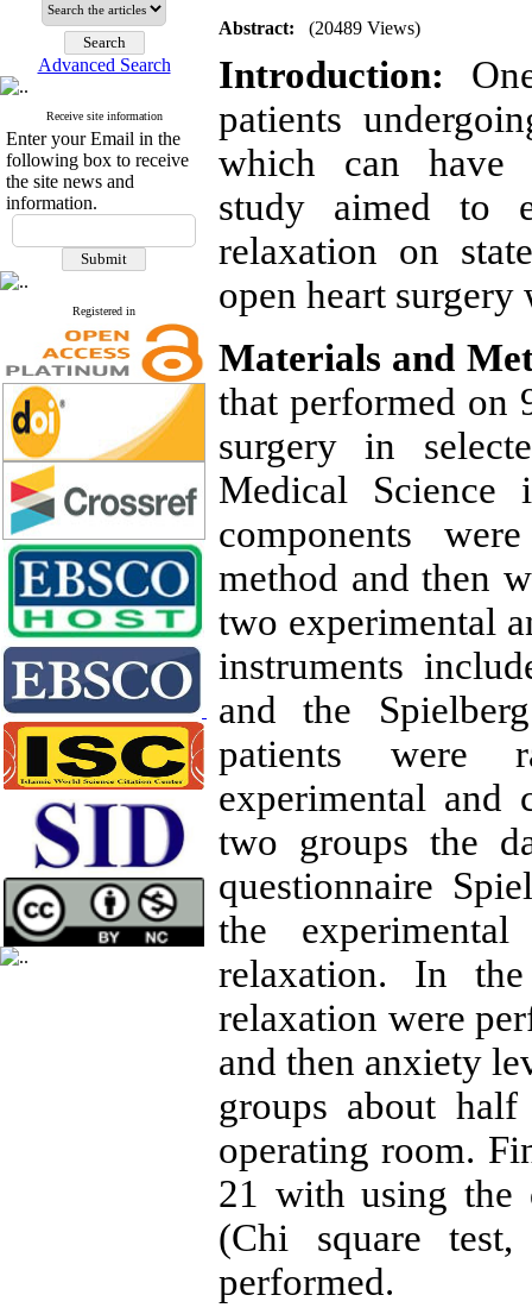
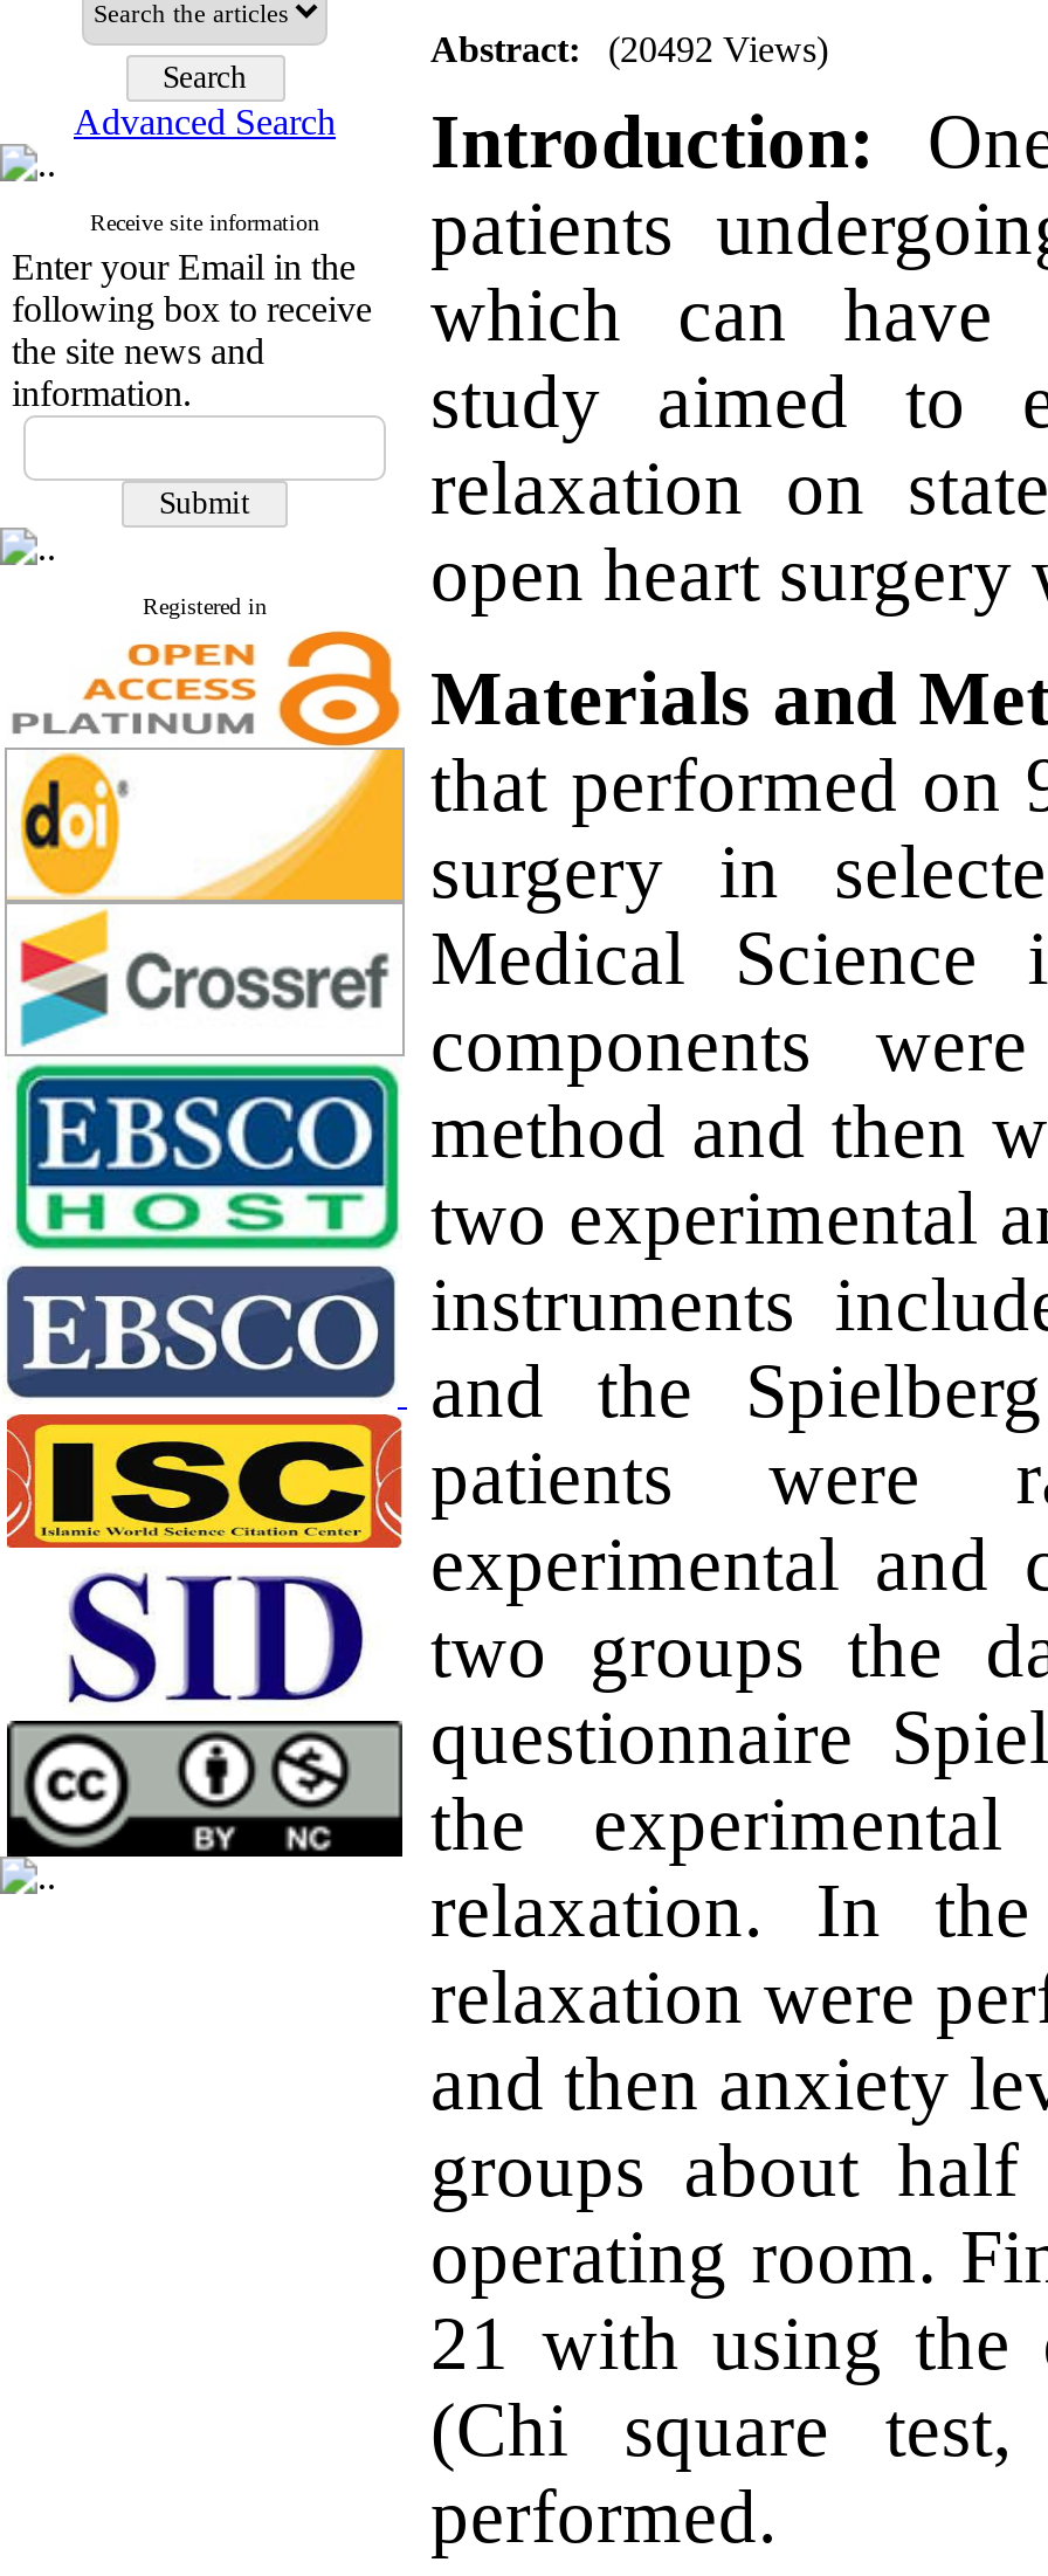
- Abstract: (20489 Views)
+ Abstract: (20492 Views)
